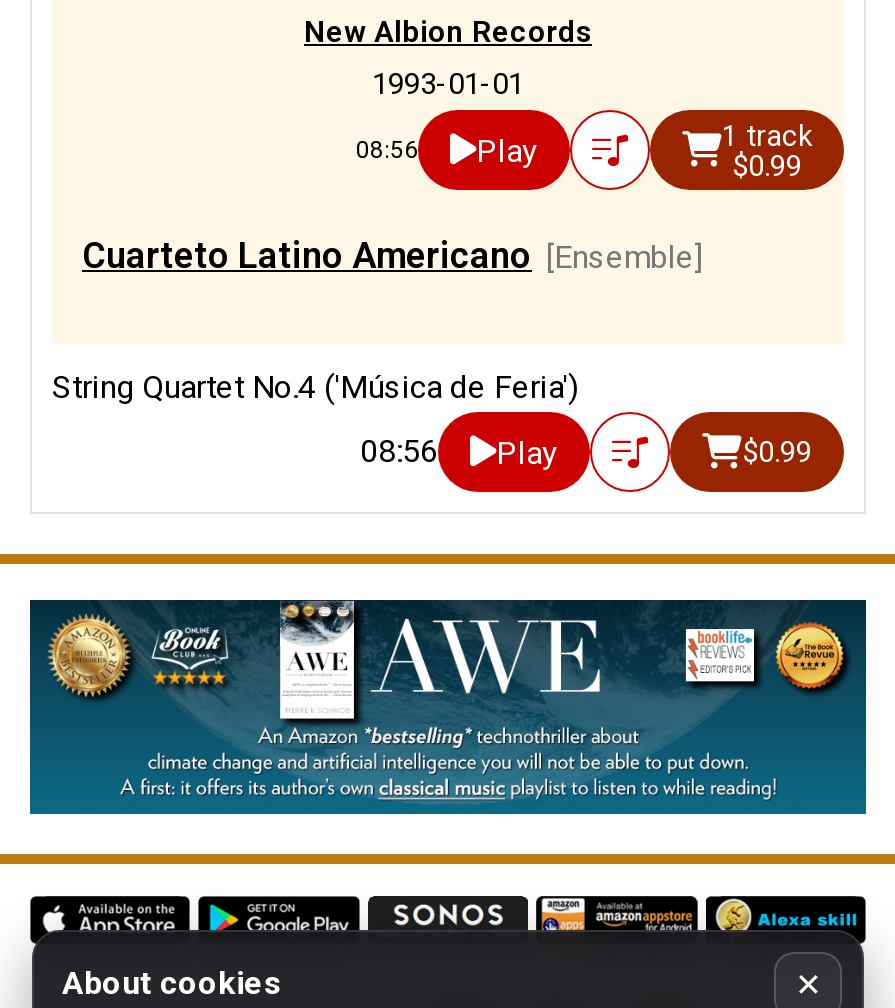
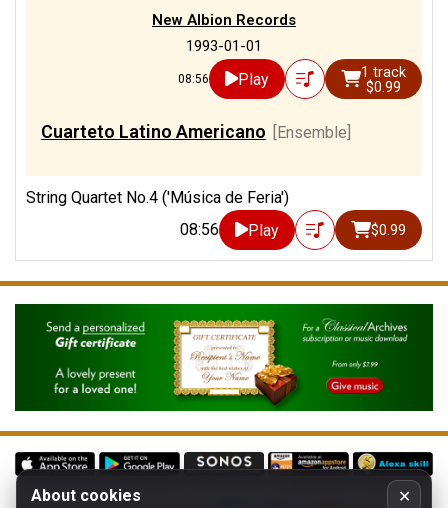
- [image]
+ [image]
